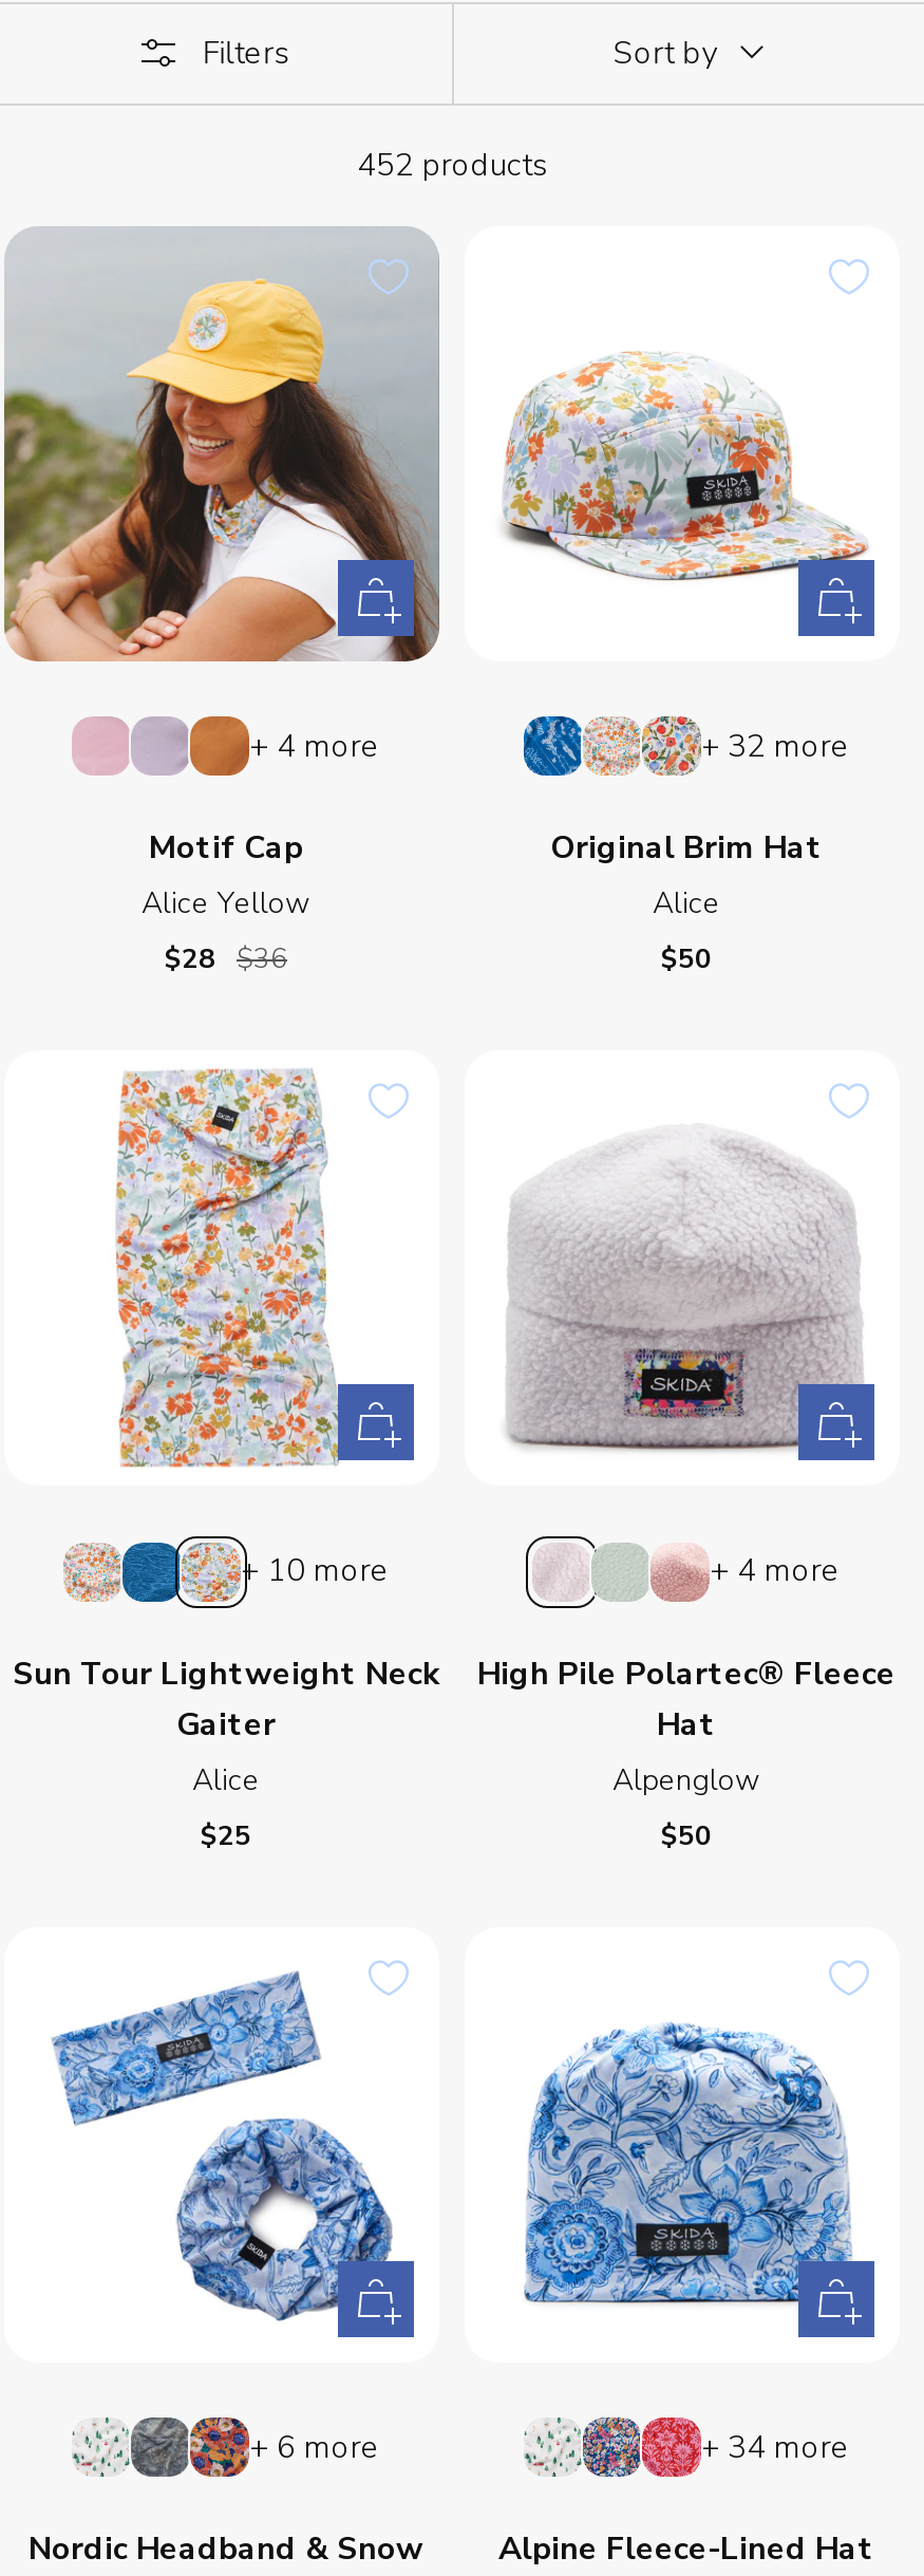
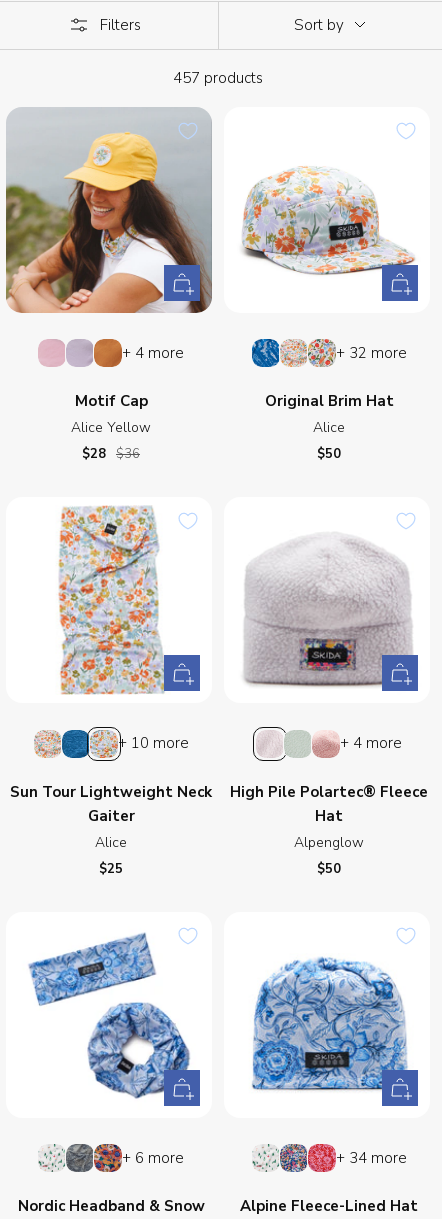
- 452 products
+ 457 products
